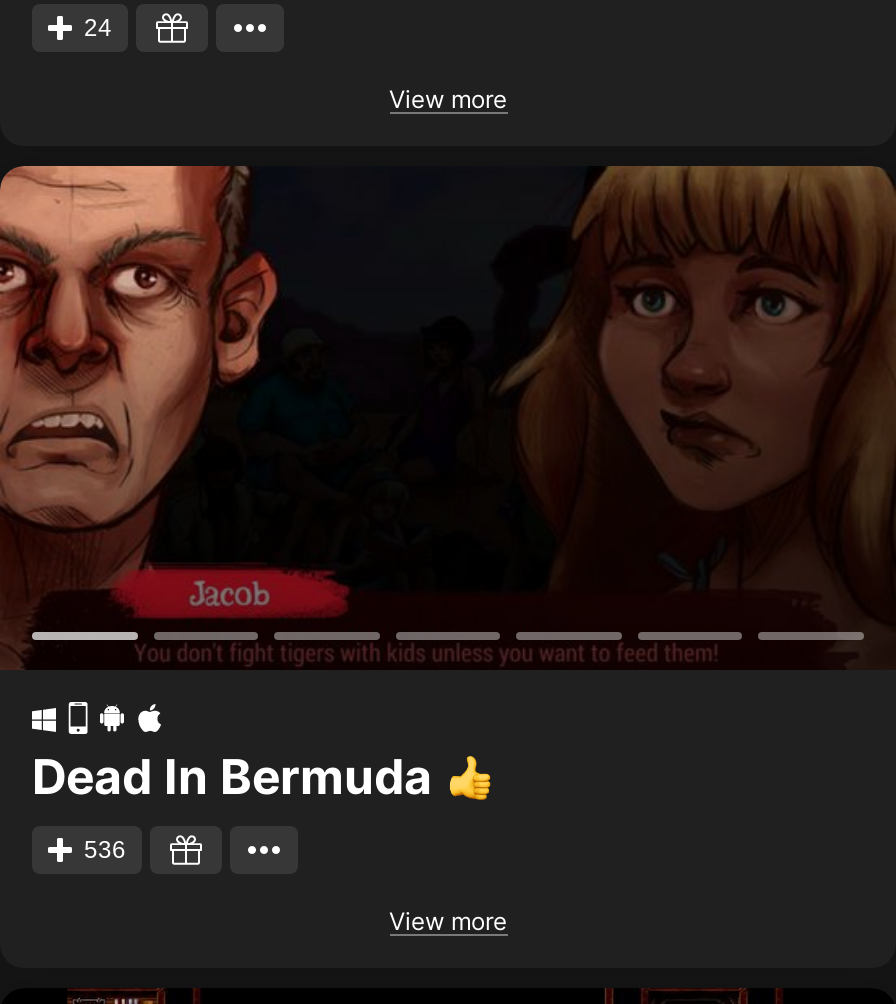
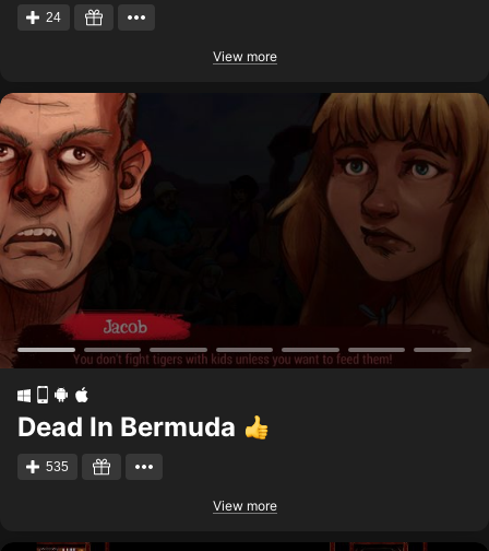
- 536
+ 535
